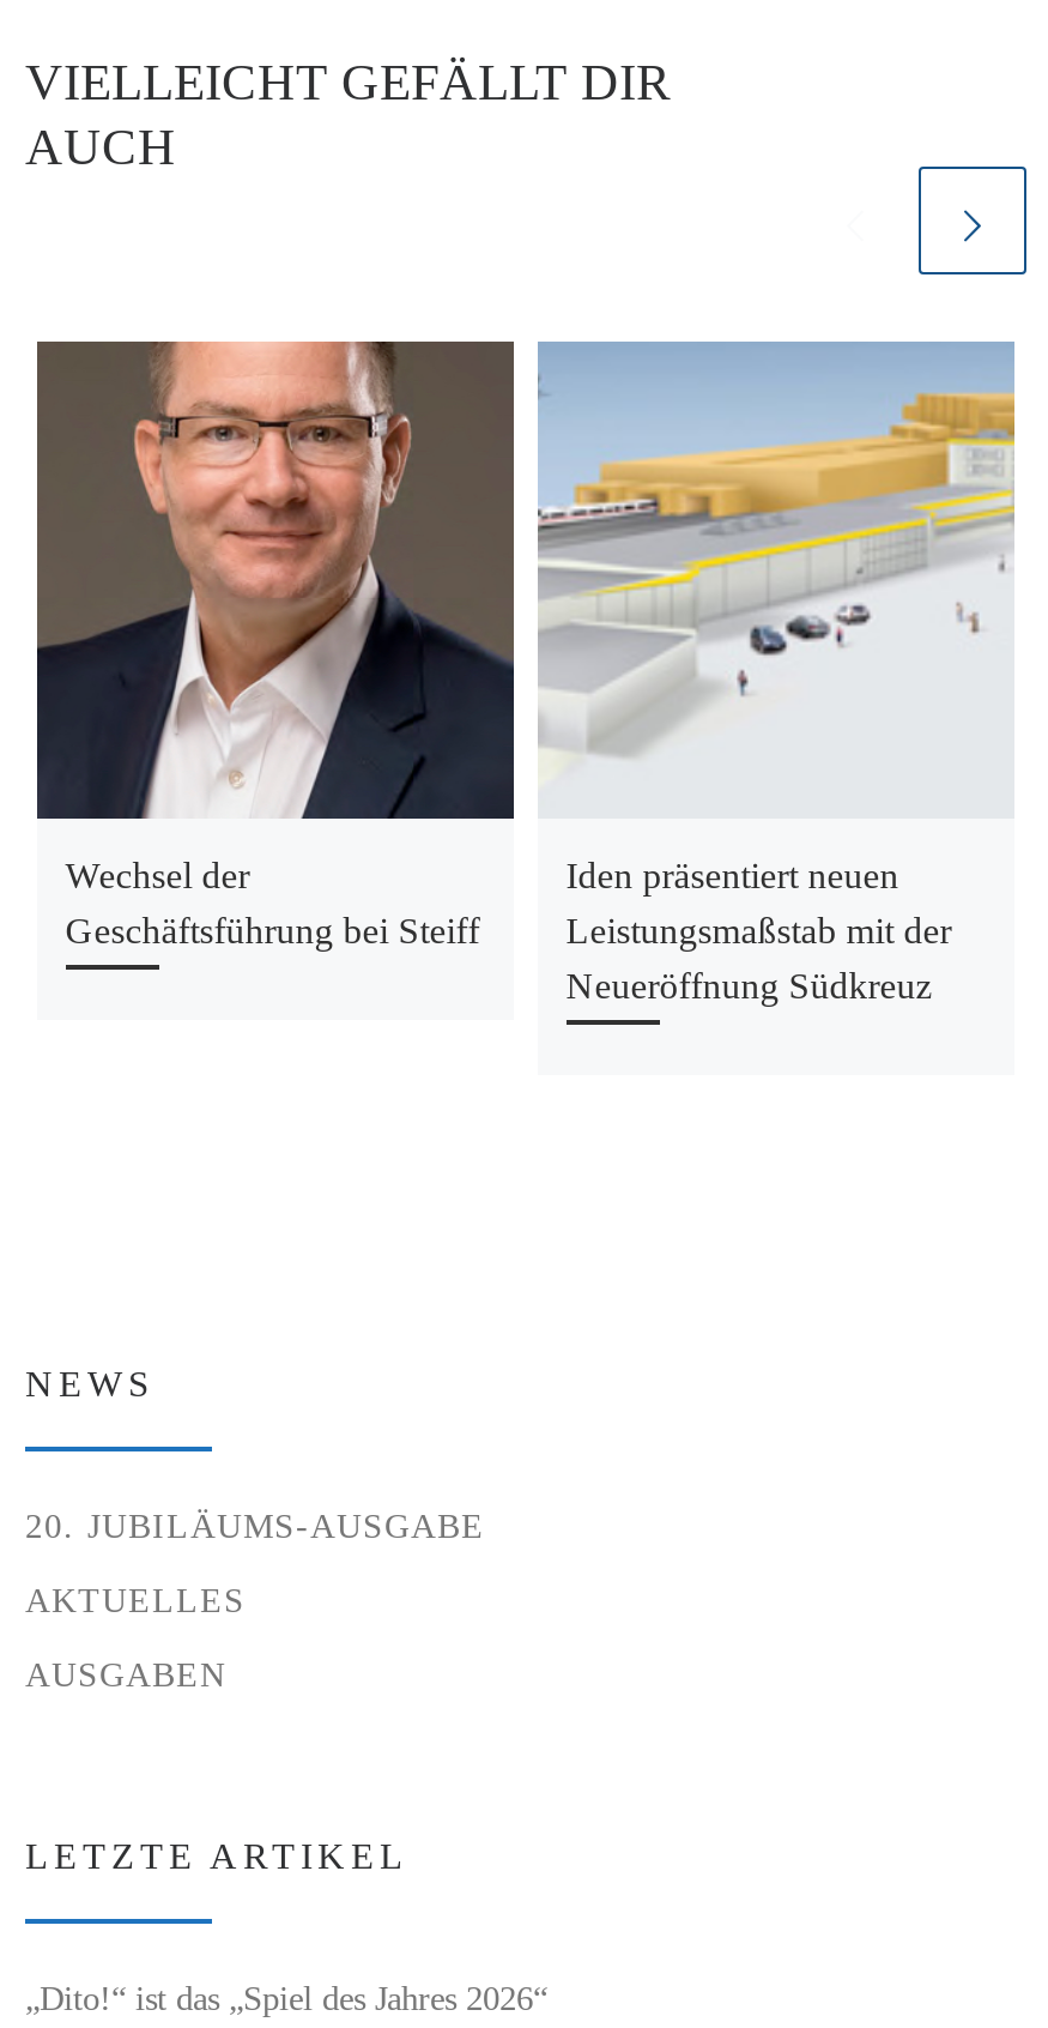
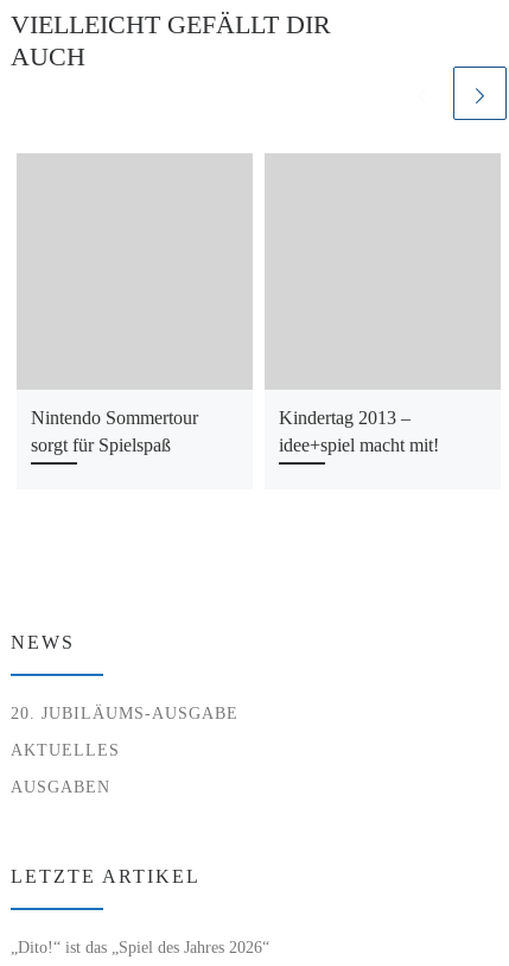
- [image]

- [image]

- Wechsel der
- Geschäftsführung bei Steiff
+ Nintendo Sommertour
+ sorgt für Spielspaß

- Iden präsentiert neuen
- Leistungsmaßstab mit der
- Neueröffnung Südkreuz
+ Kindertag 2013 –
+ idee+spiel macht mit!
